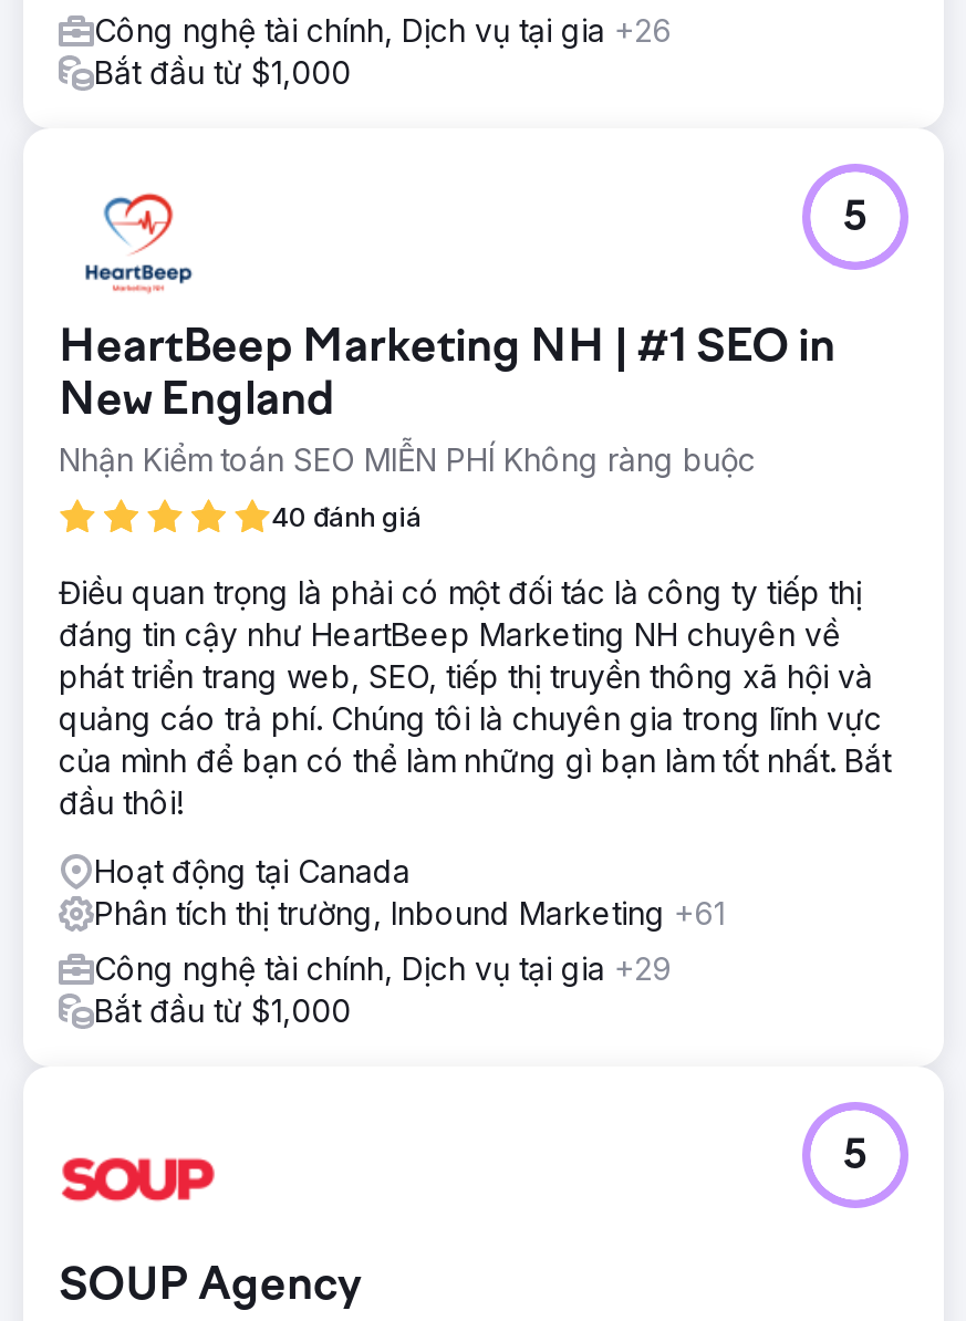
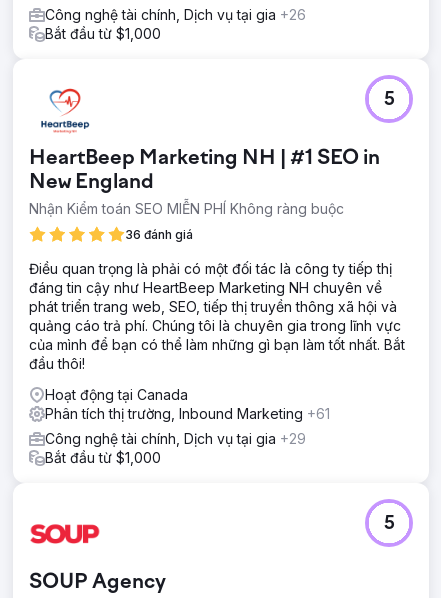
- 40 đánh giá
+ 36 đánh giá
